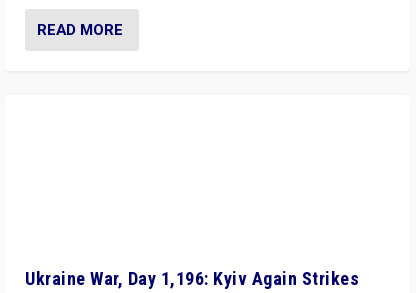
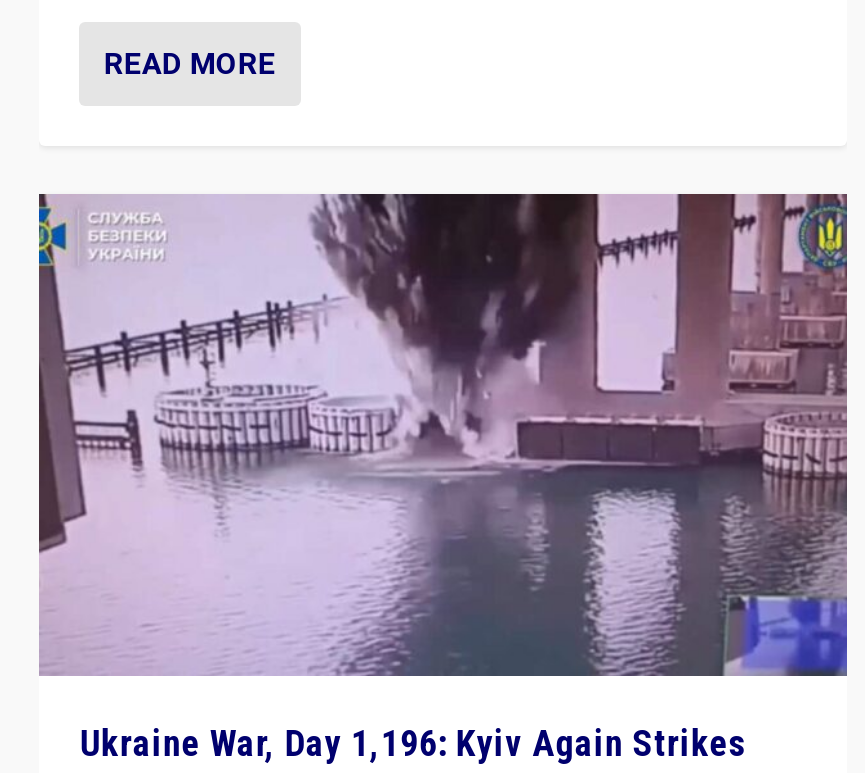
+ [image]
